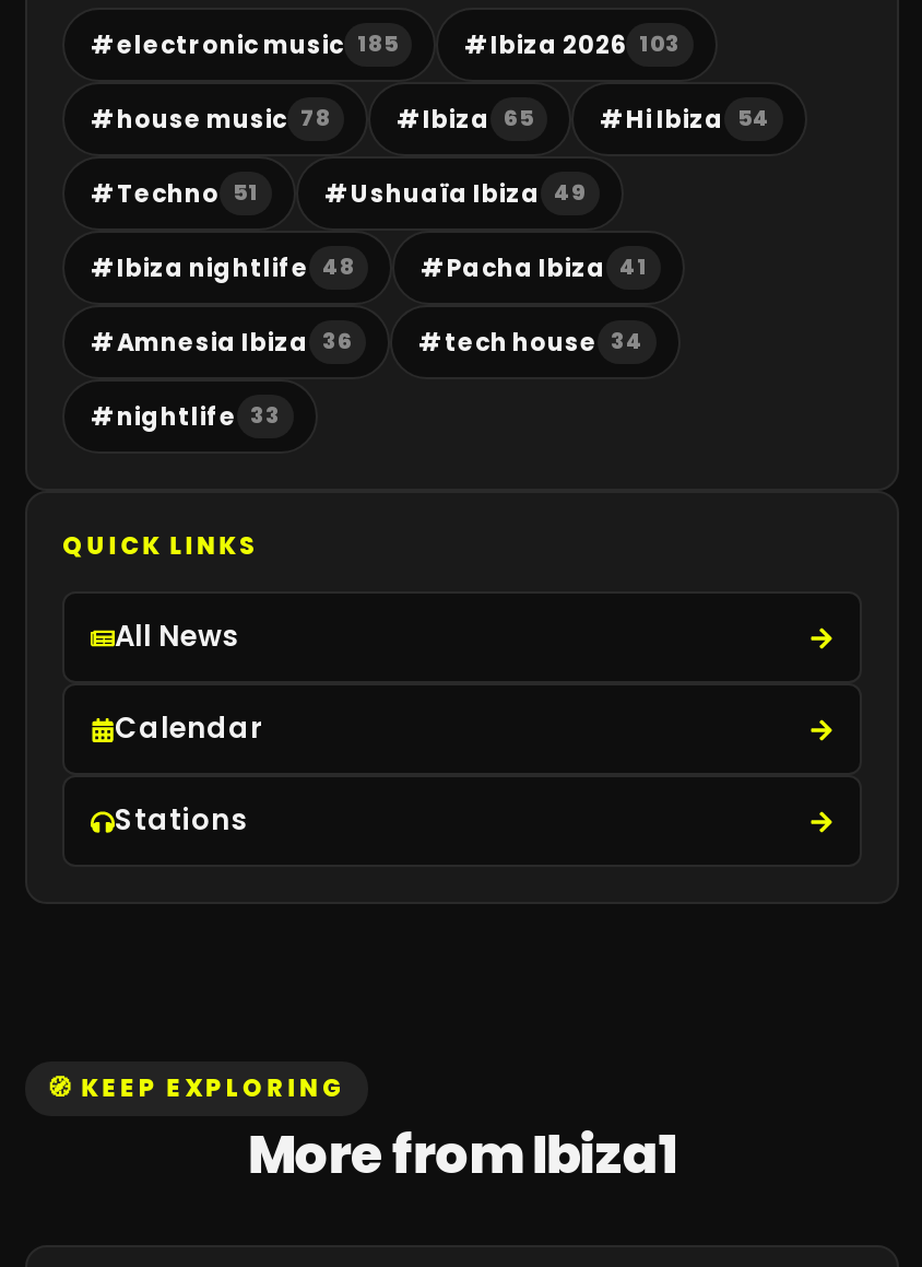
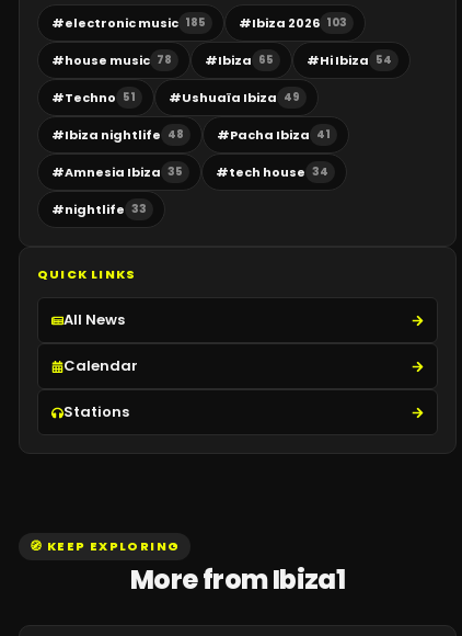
- #Amnesia Ibiza 36
+ #Amnesia Ibiza 35
